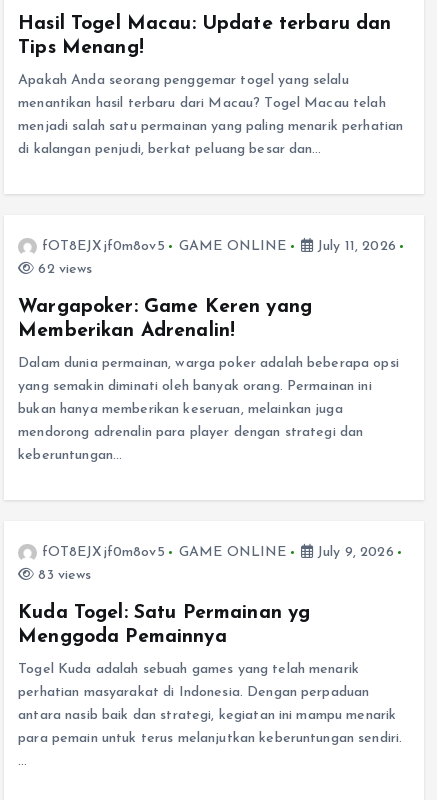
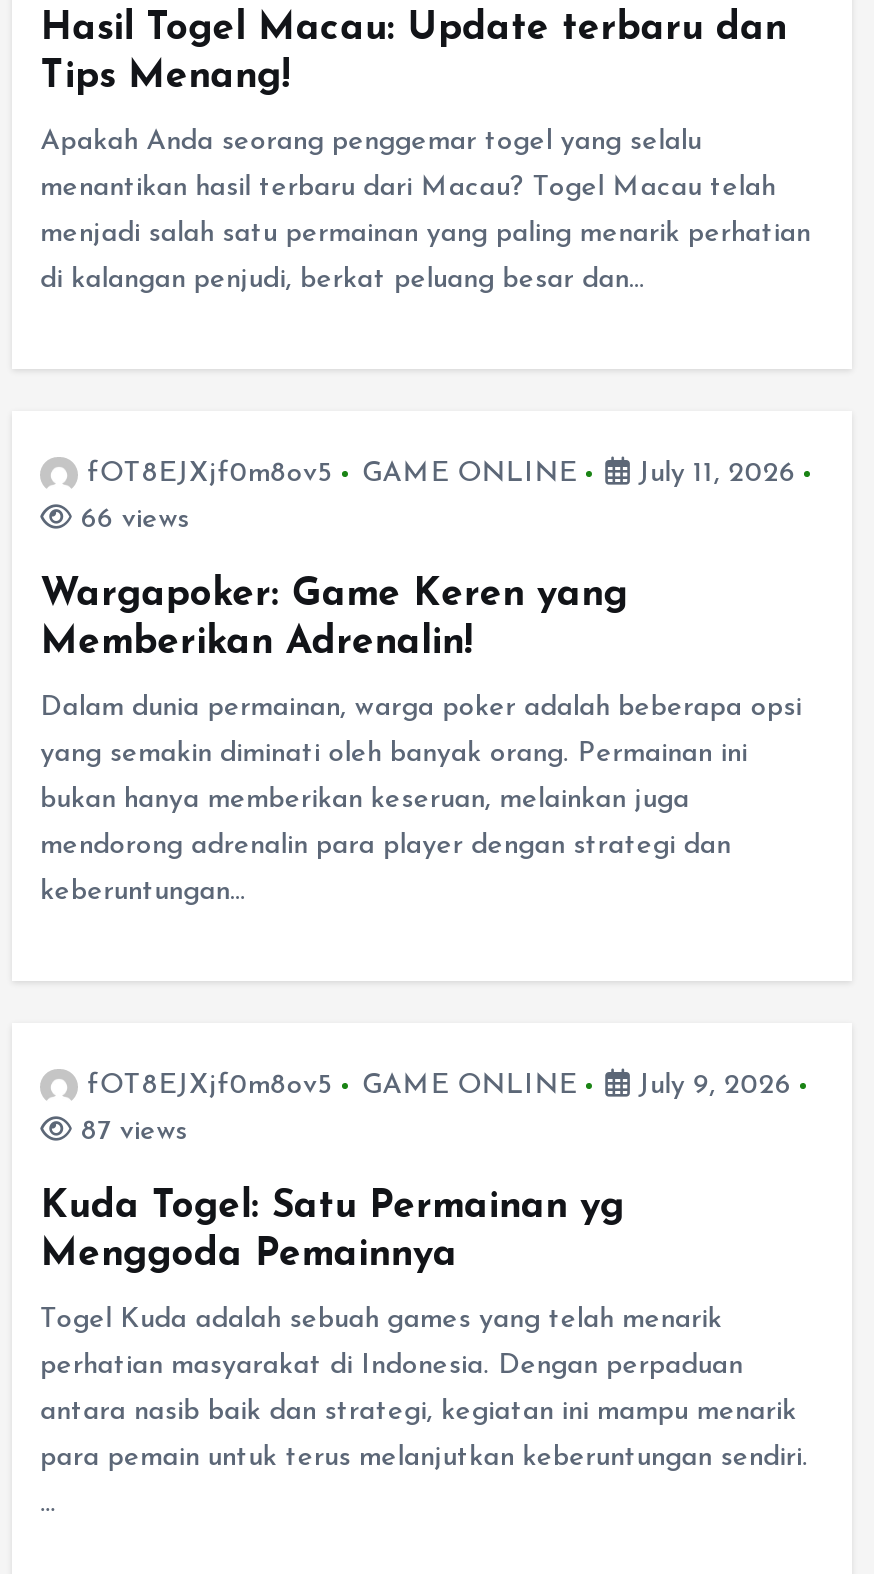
- 62 views
+ 66 views

- 83 views
+ 87 views
